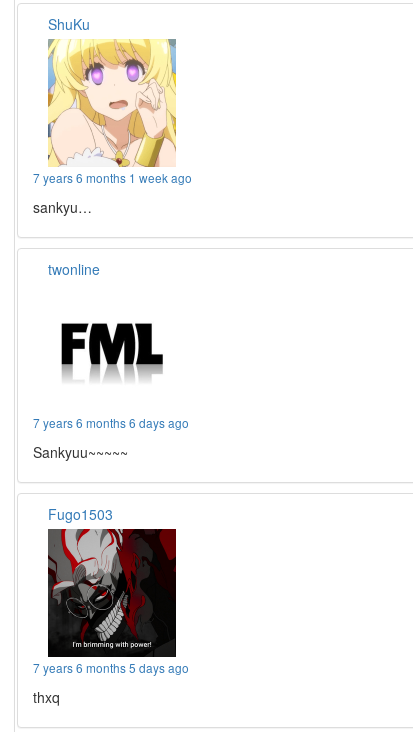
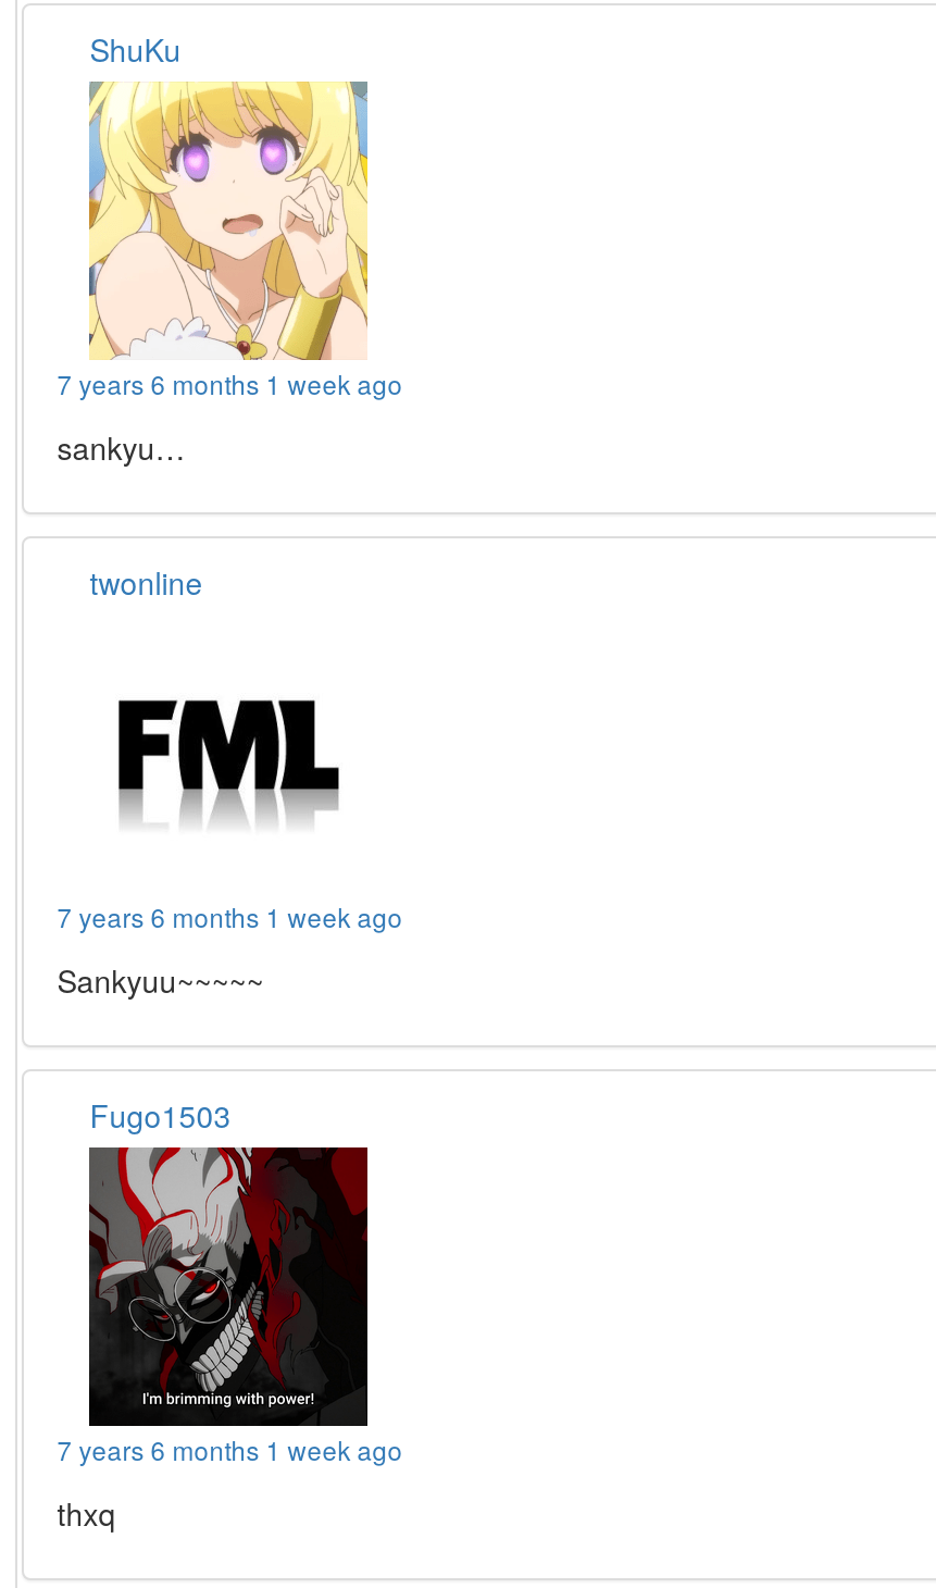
- 7 years 6 months 6 days ago
+ 7 years 6 months 1 week ago

- 7 years 6 months 5 days ago
+ 7 years 6 months 1 week ago
